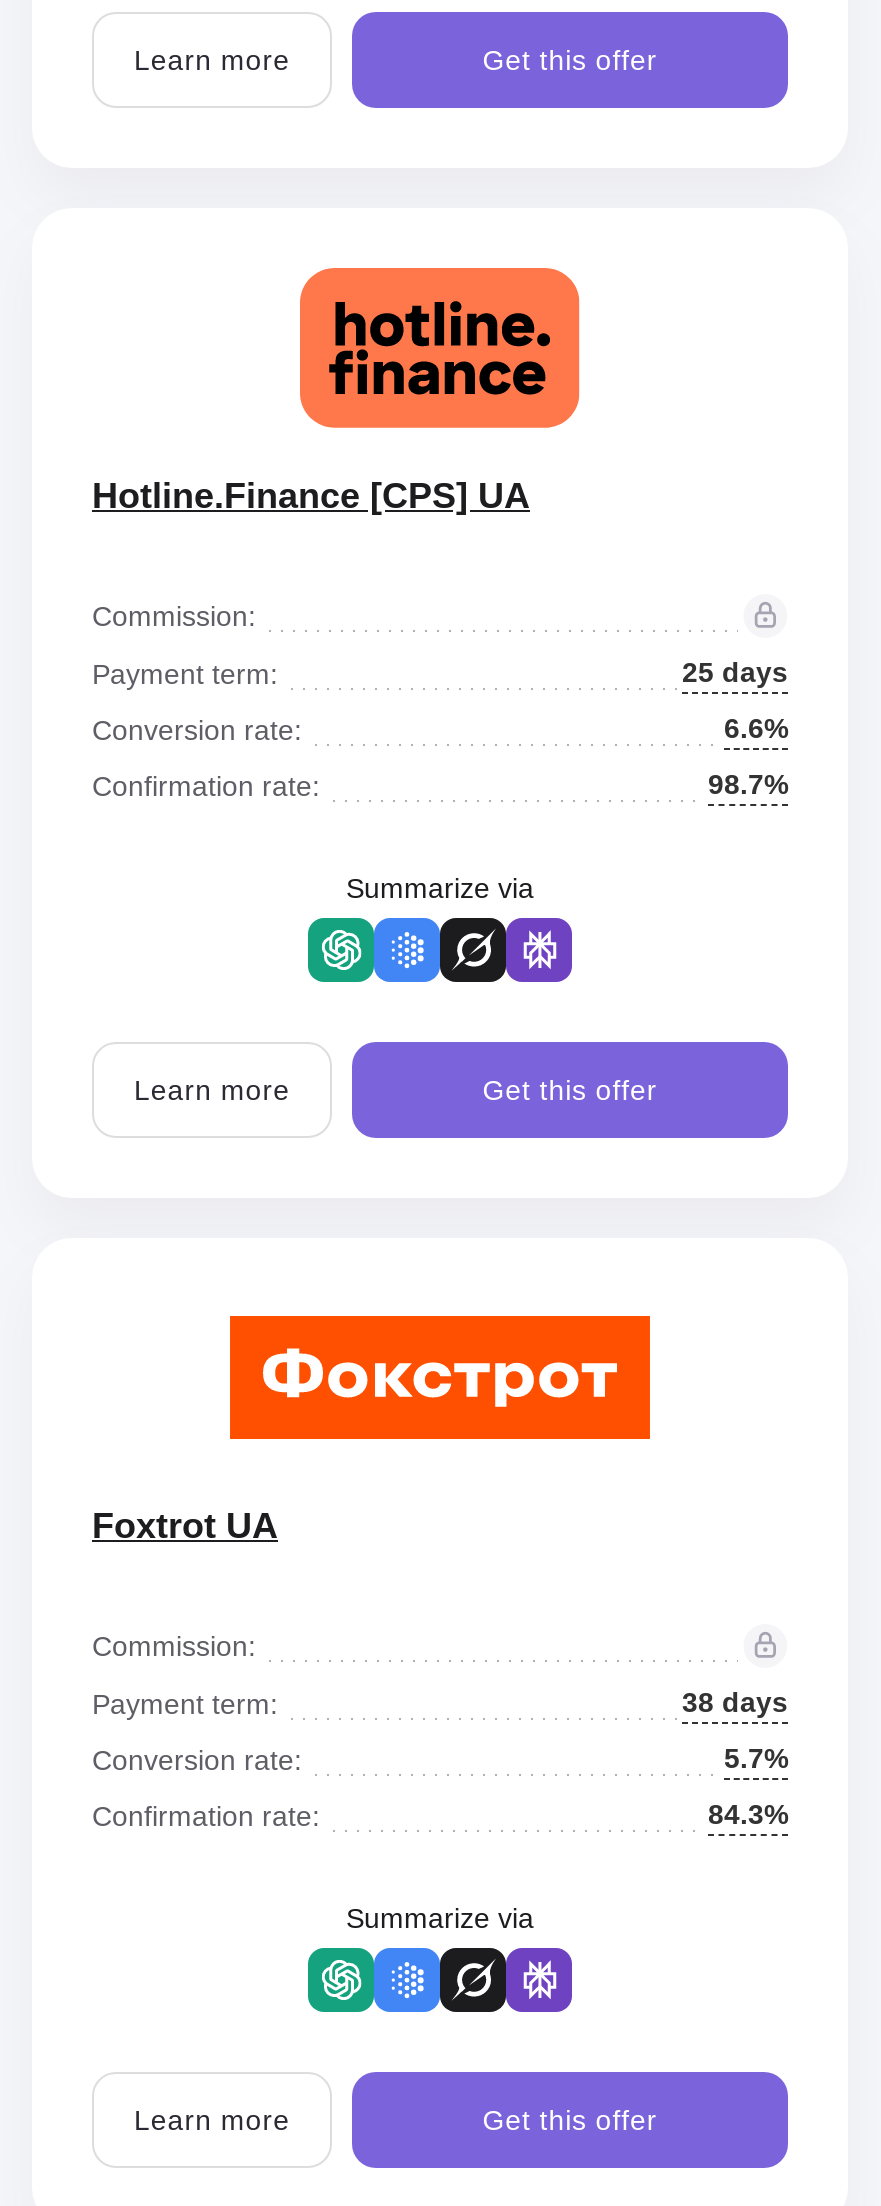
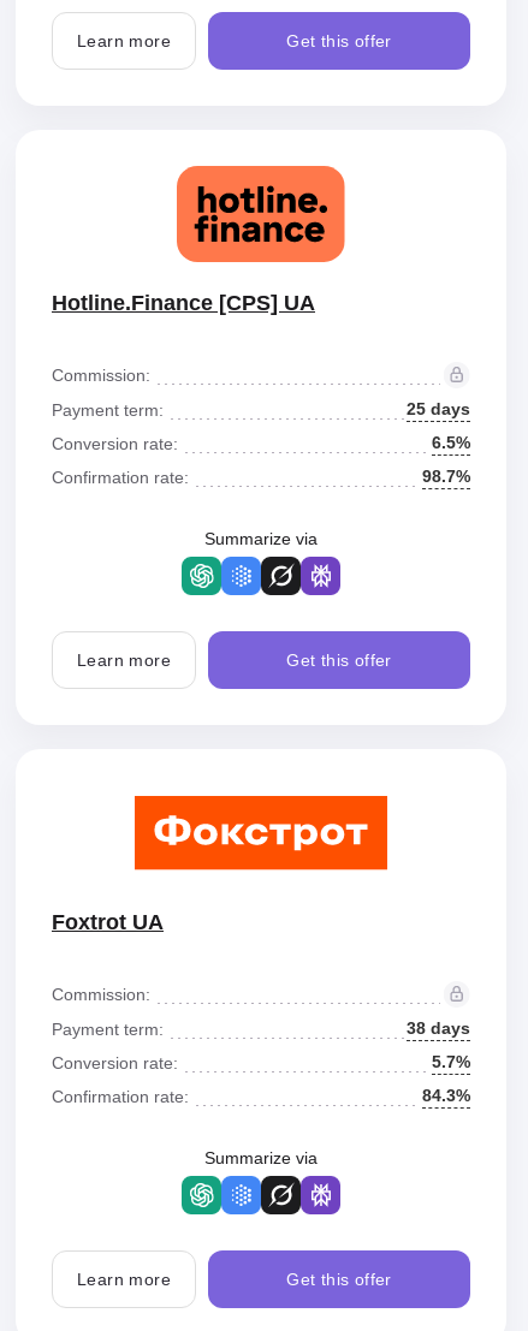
- 6.6%
+ 6.5%
